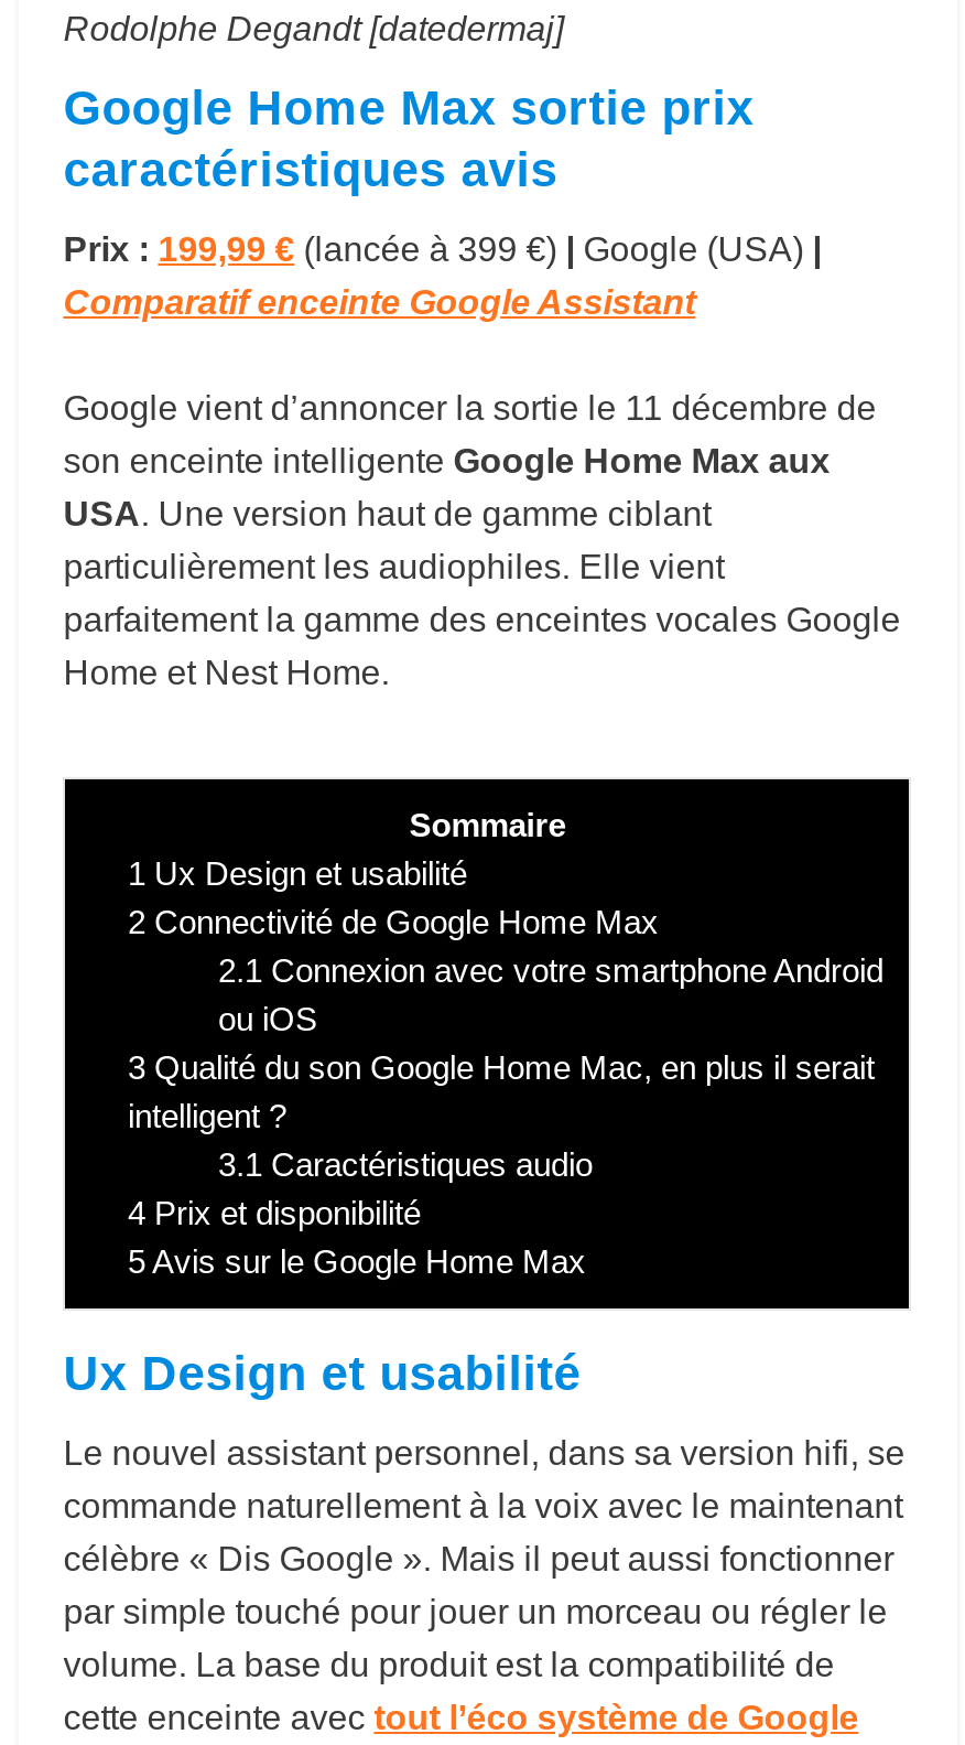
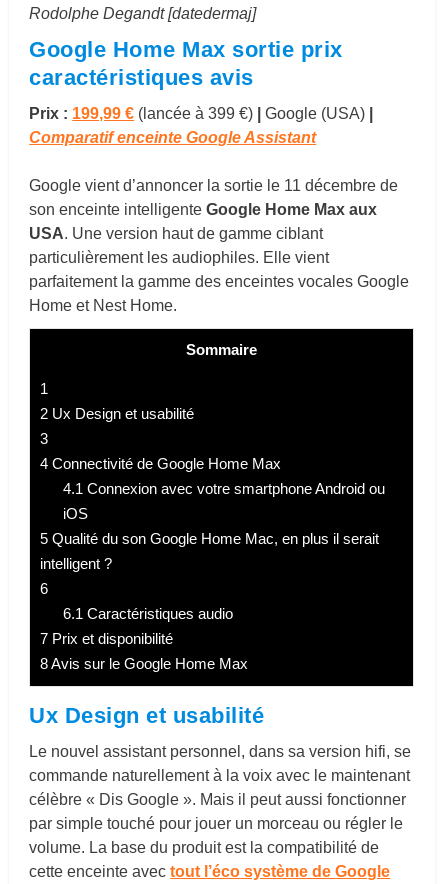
moved up: Sommaire

- 1 Ux Design et usabilité
- 2 Connectivité de Google Home Max
- 2.1 Connexion avec votre smartphone Android
- ou iOS
- 3 Qualité du son Google Home Mac, en plus il serait
+ 1
+ 2 Ux Design et usabilité
+ 3
+ 4 Connectivité de Google Home Max
+ 4.1 Connexion avec votre smartphone Android ou
+ iOS
+ 5 Qualité du son Google Home Mac, en plus il serait

- 3.1 Caractéristiques audio
- 4 Prix et disponibilité
- 5 Avis sur le Google Home Max
+ 6
+ 6.1 Caractéristiques audio
+ 7 Prix et disponibilité
+ 8 Avis sur le Google Home Max
